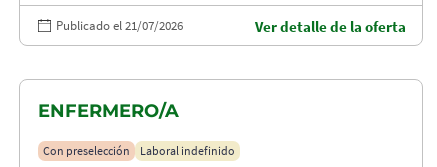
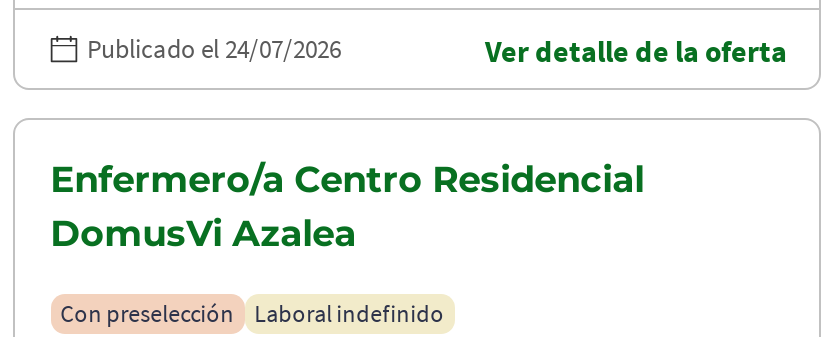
- Publicado el 21/07/2026
+ Publicado el 24/07/2026

- ENFERMERO/A
+ Enfermero/a Centro Residencial
+ DomusVi Azalea
